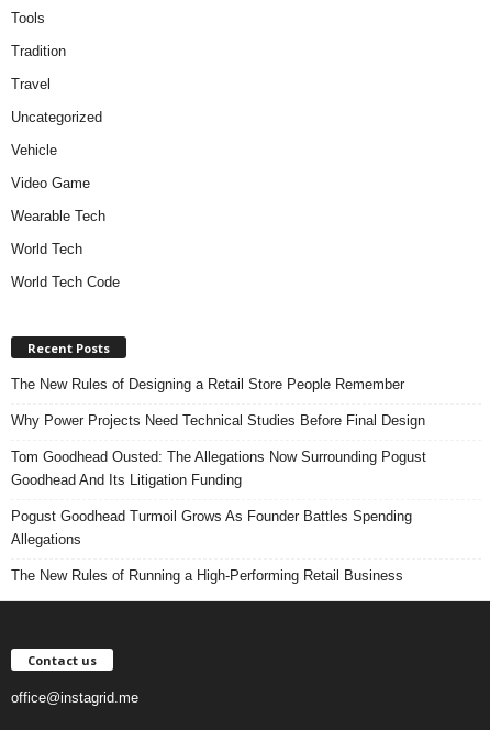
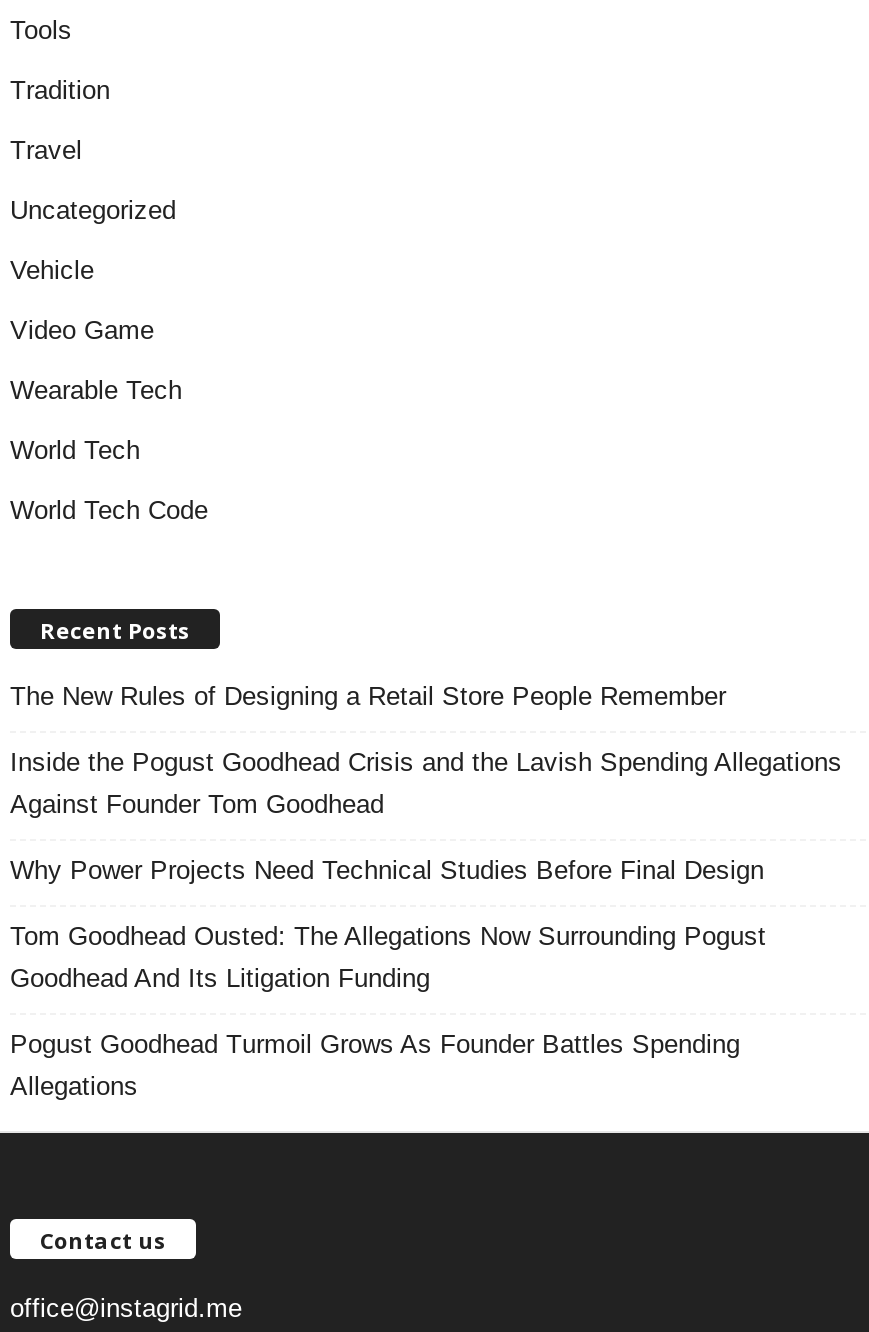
+ Inside the Pogust Goodhead Crisis and the Lavish Spending Allegations
+ Against Founder Tom Goodhead

moved down: Why Power Projects Need Technical Studies Before Final Design | Tom Goodhead Ousted: The Allegations Now Surrounding Pogust | Goodhead And Its Litigation Funding | Pogust Goodhead Turmoil Grows As Founder Battles Spending | Allegations

- The New Rules of Running a High-Performing Retail Business
